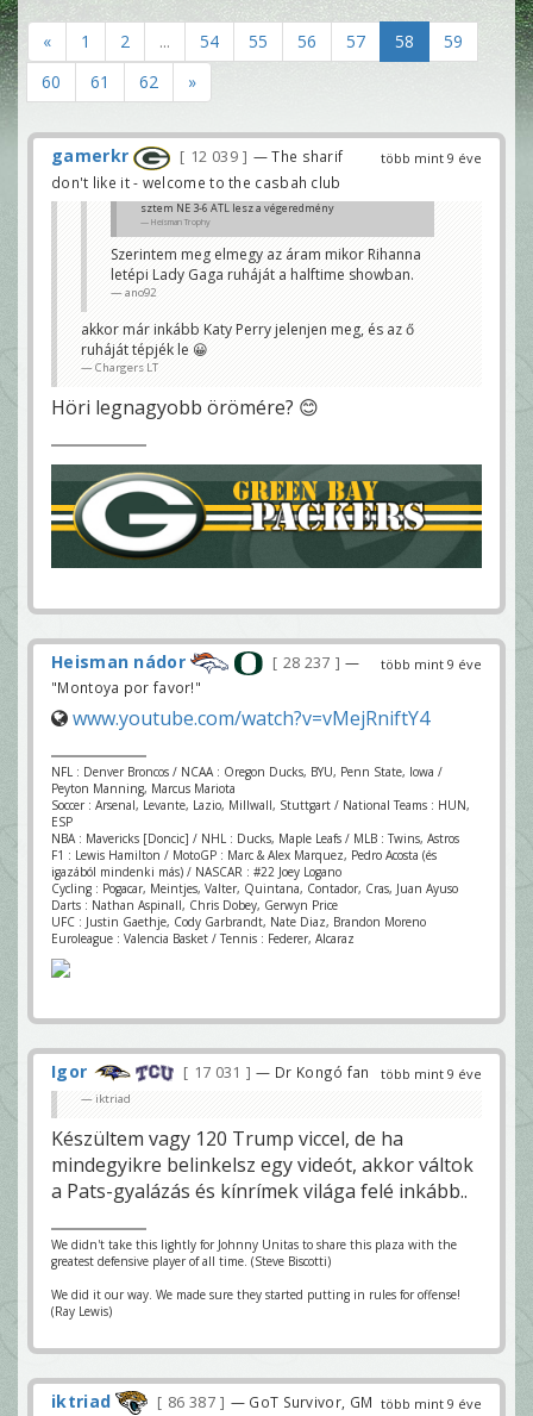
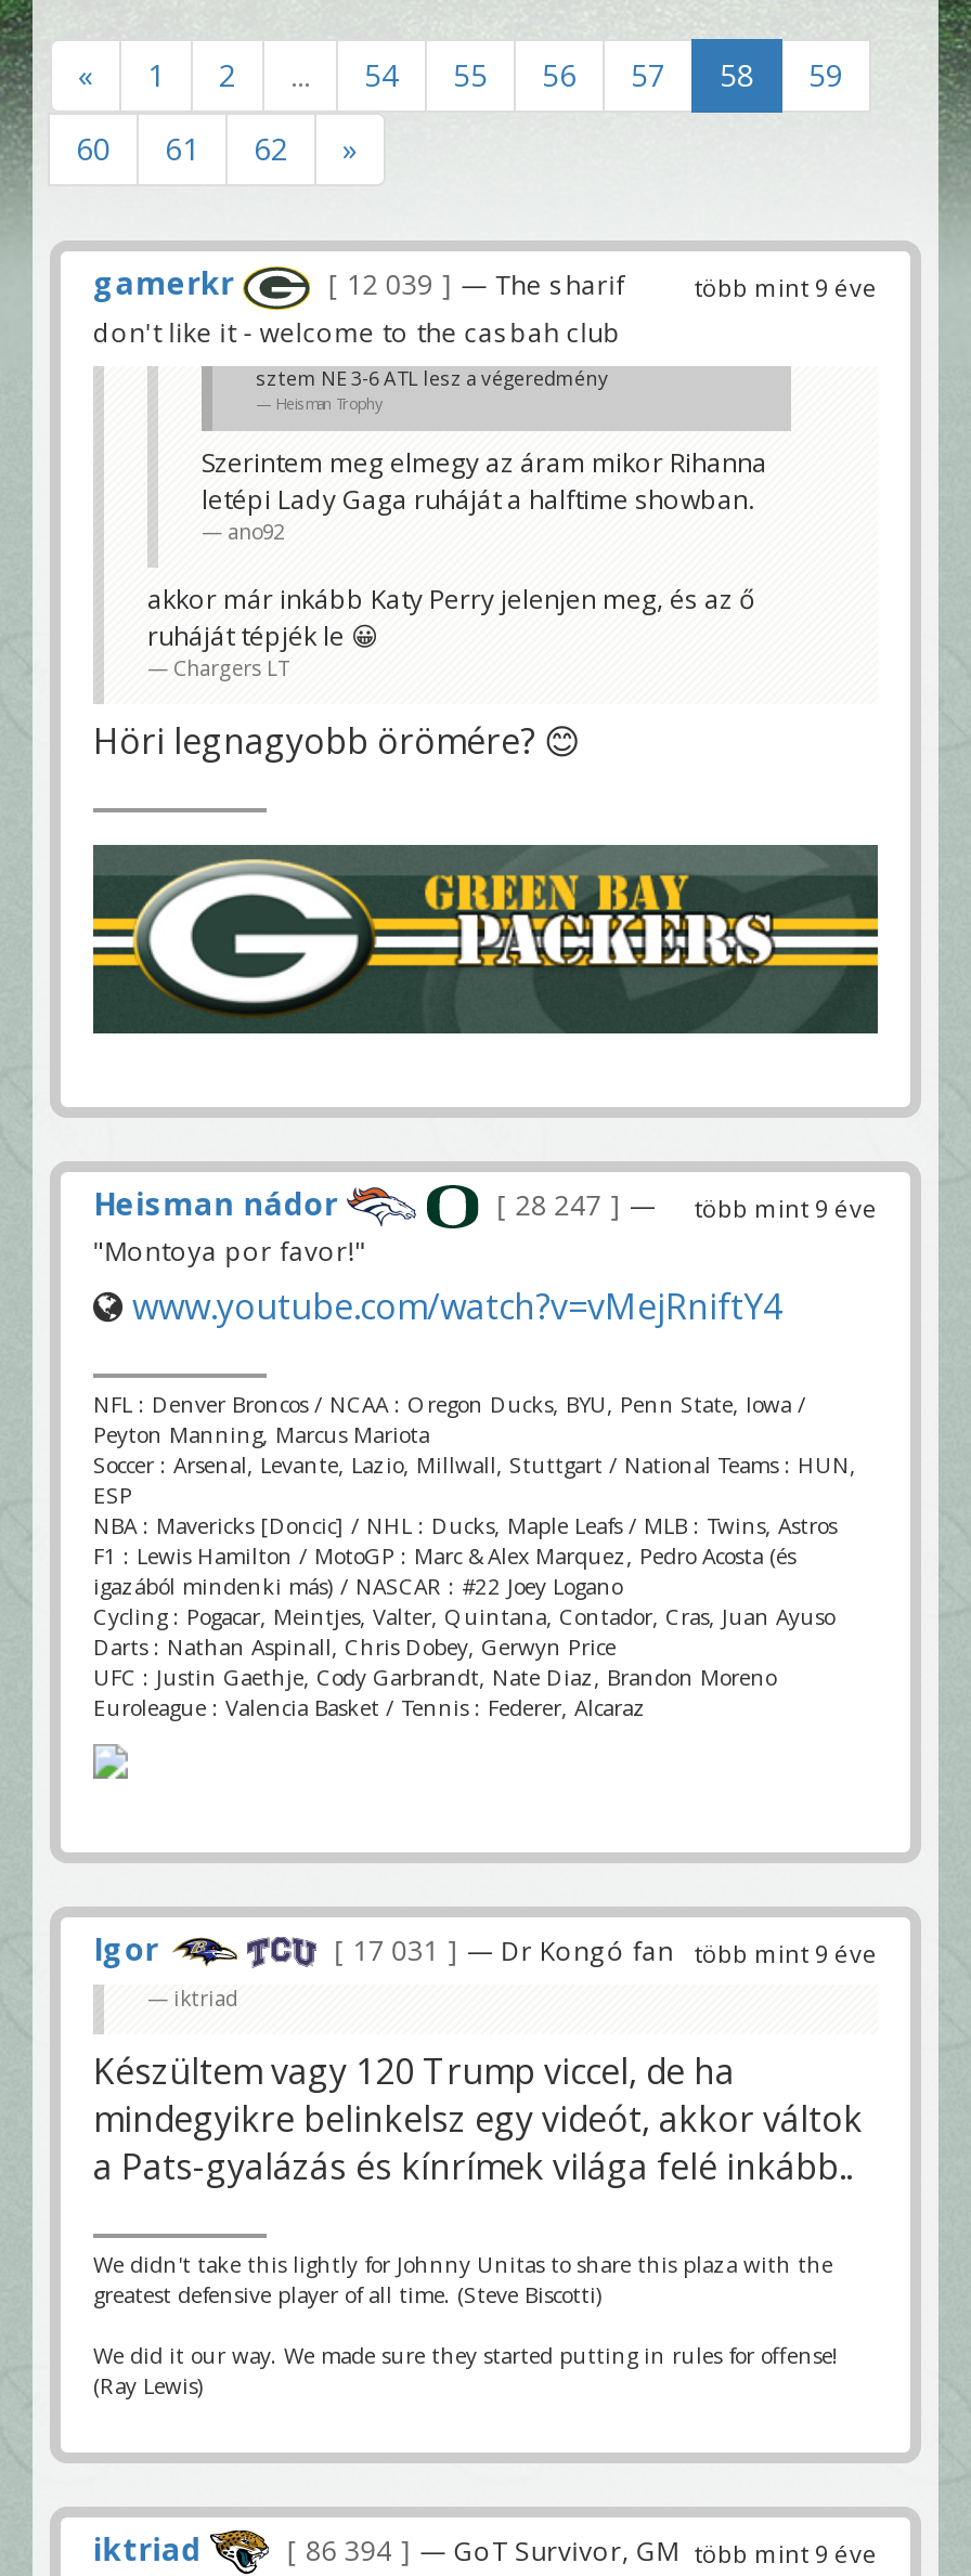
- 28 237
+ 28 247

- 86 387 — GoT Survivor, GM több mint 9 éve
+ 86 394 — GoT Survivor, GM több mint 9 éve
